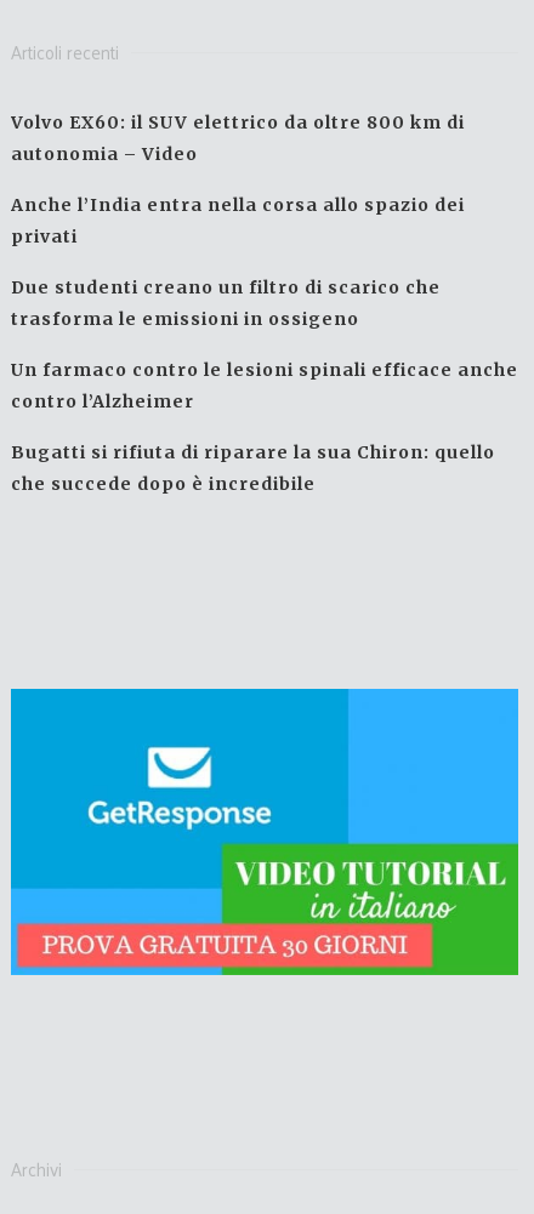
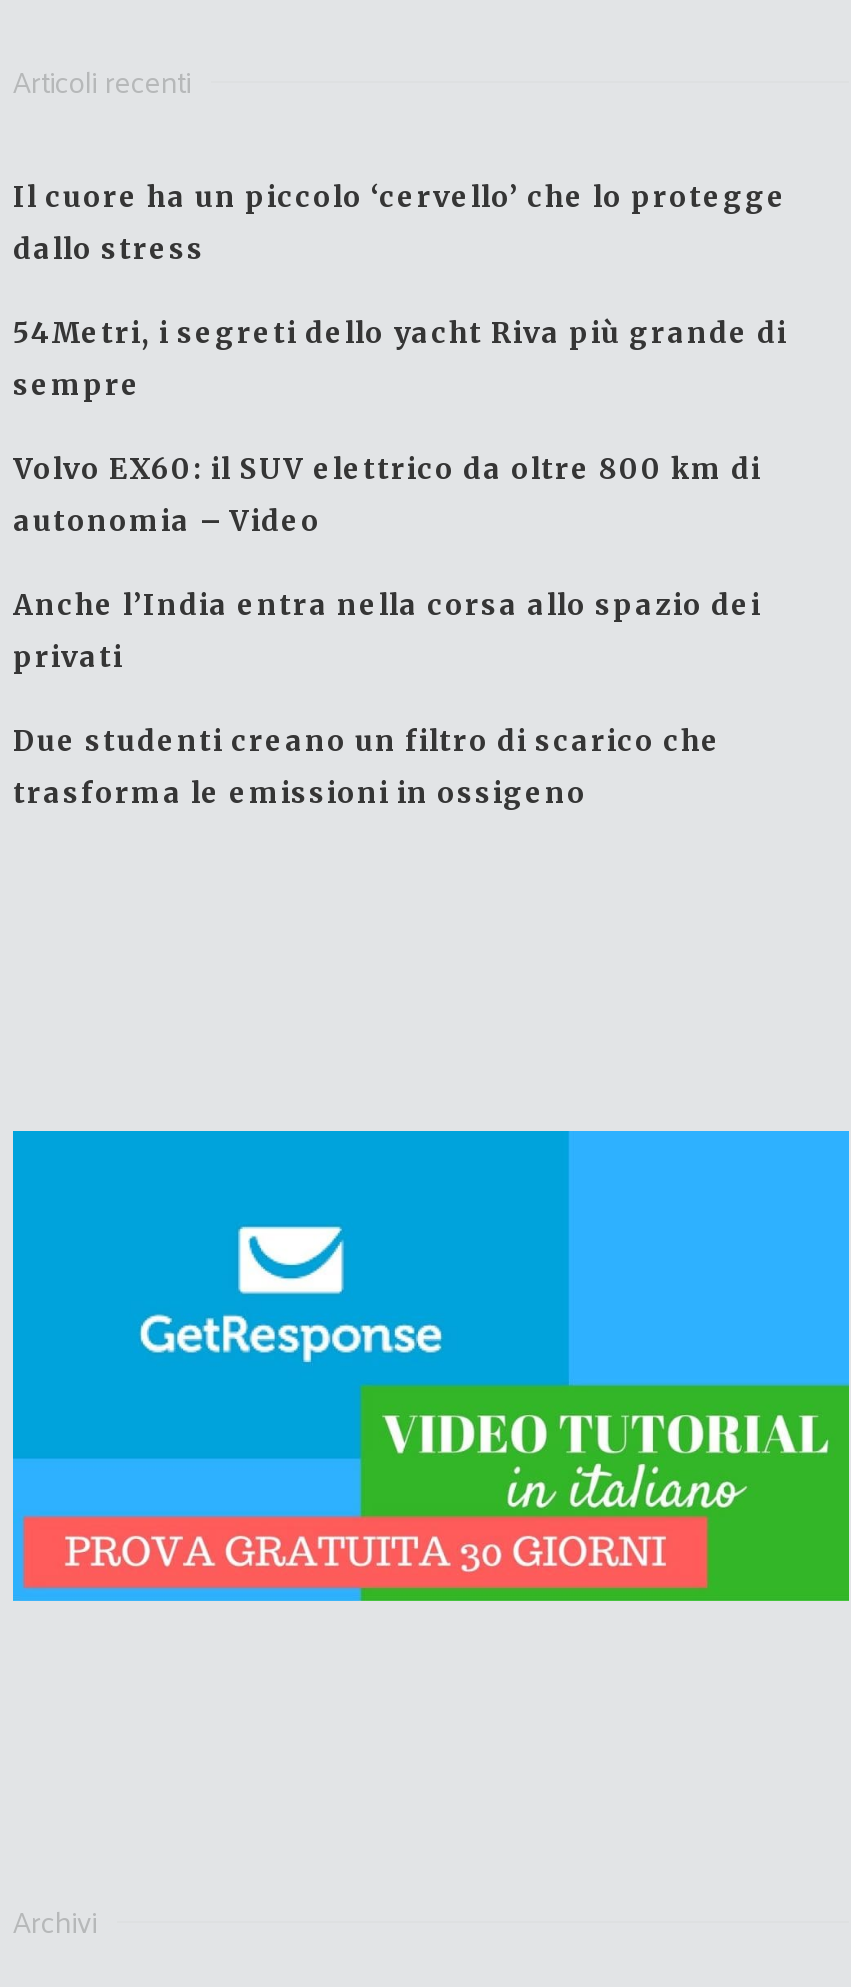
+ Il cuore ha un piccolo ‘cervello’ che lo protegge
+ dallo stress
+ 54Metri, i segreti dello yacht Riva più grande di
+ sempre

moved down: Volvo EX60: il SUV elettrico da oltre 800 km di | autonomia – Video | Anche l’India entra nella corsa allo spazio dei | privati | Due studenti creano un filtro di scarico che | trasforma le emissioni in ossigeno

- Un farmaco contro le lesioni spinali efficace anche
- contro l’Alzheimer
- Bugatti si rifiuta di riparare la sua Chiron: quello
- che succede dopo è incredibile
